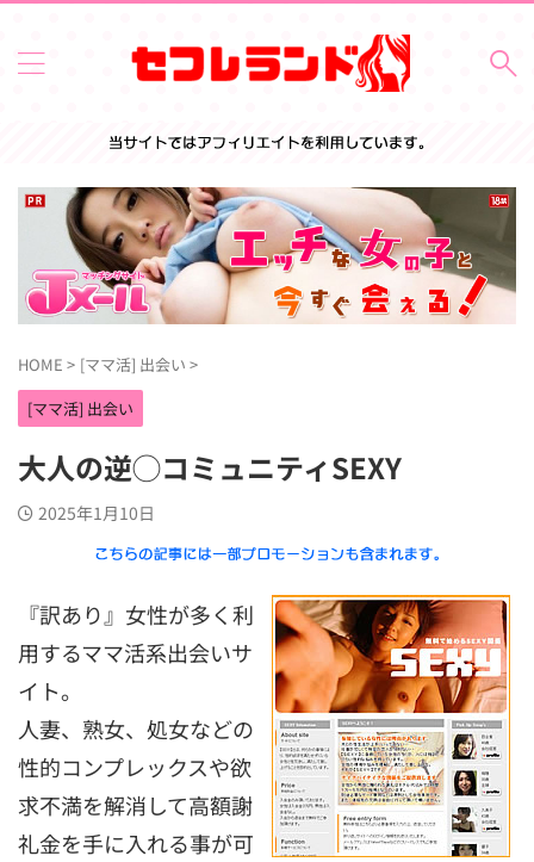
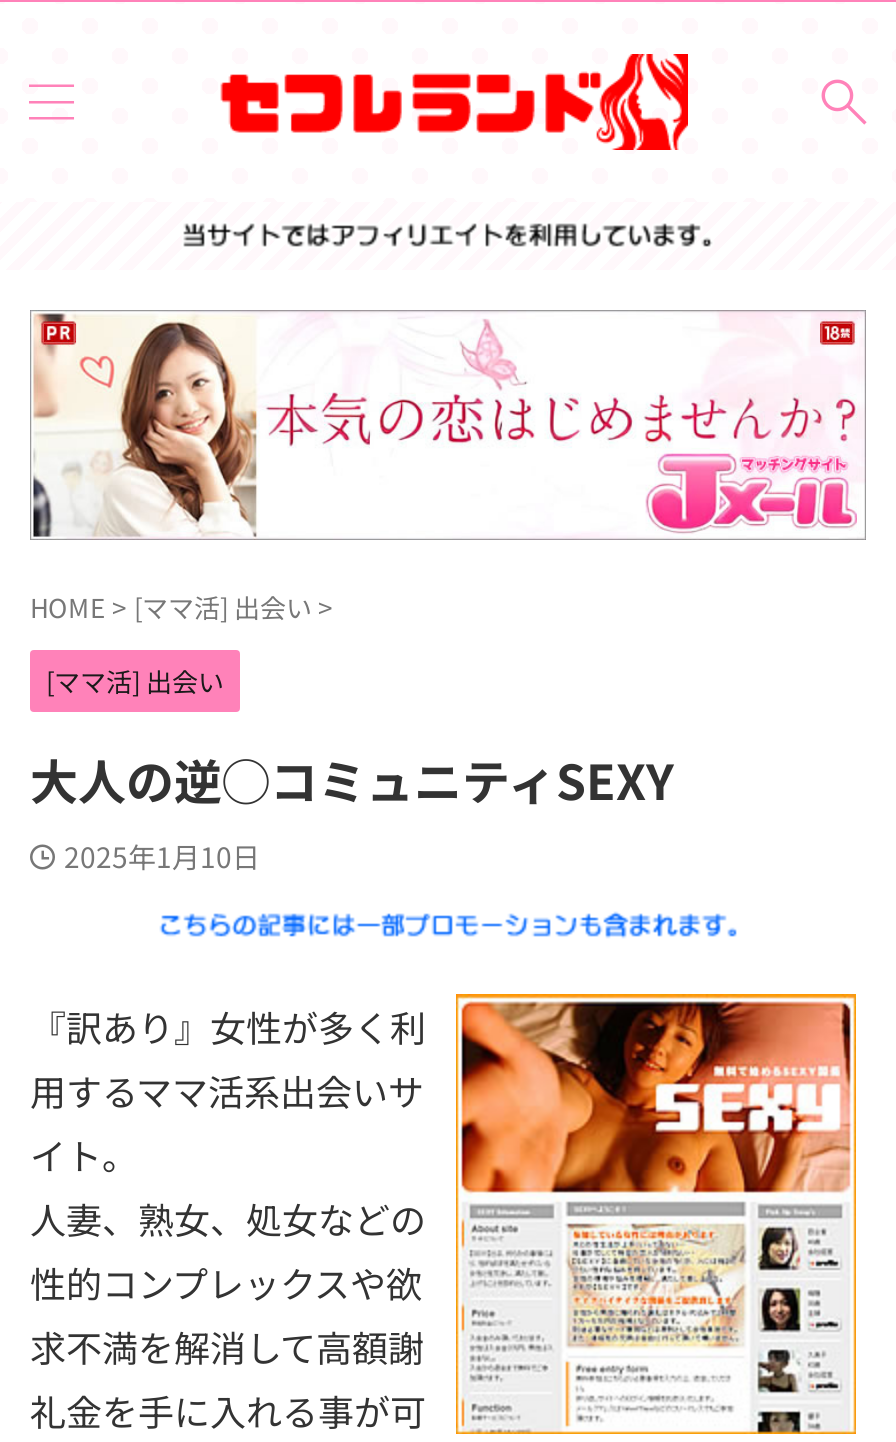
- [image]
+ [image]
